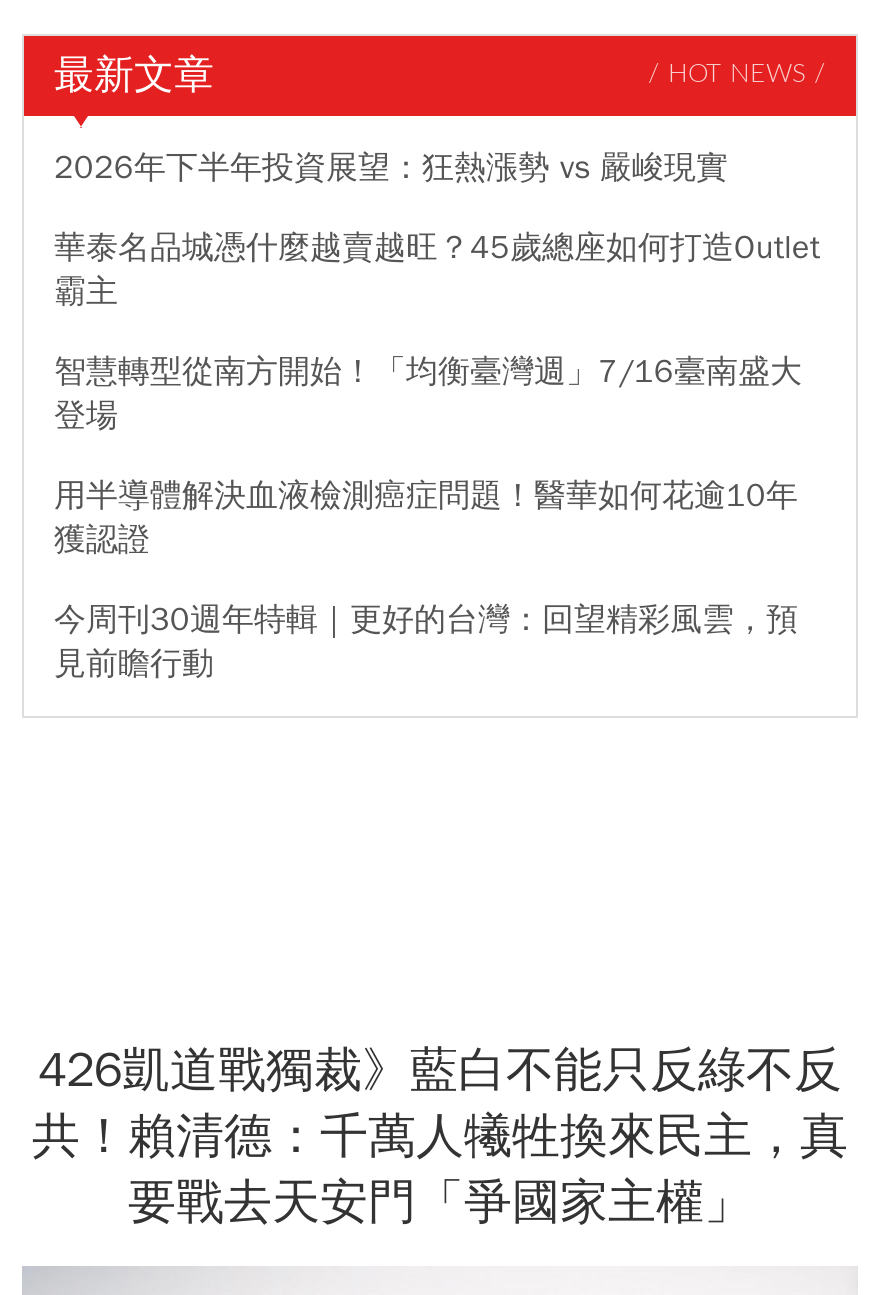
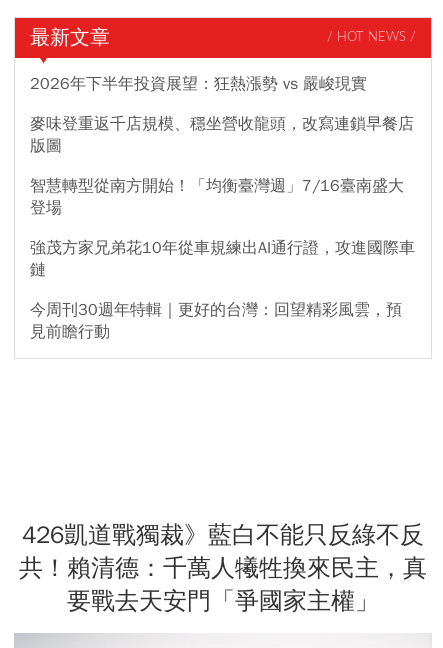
- 華泰名品城憑什麼越賣越旺？45歲總座如何打造Outlet
- 霸主
+ 麥味登重返千店規模、穩坐營收龍頭，改寫連鎖早餐店
+ 版圖

- 用半導體解決血液檢測癌症問題！醫華如何花逾10年
- 獲認證
+ 強茂方家兄弟花10年從車規練出AI通行證，攻進國際車
+ 鏈
